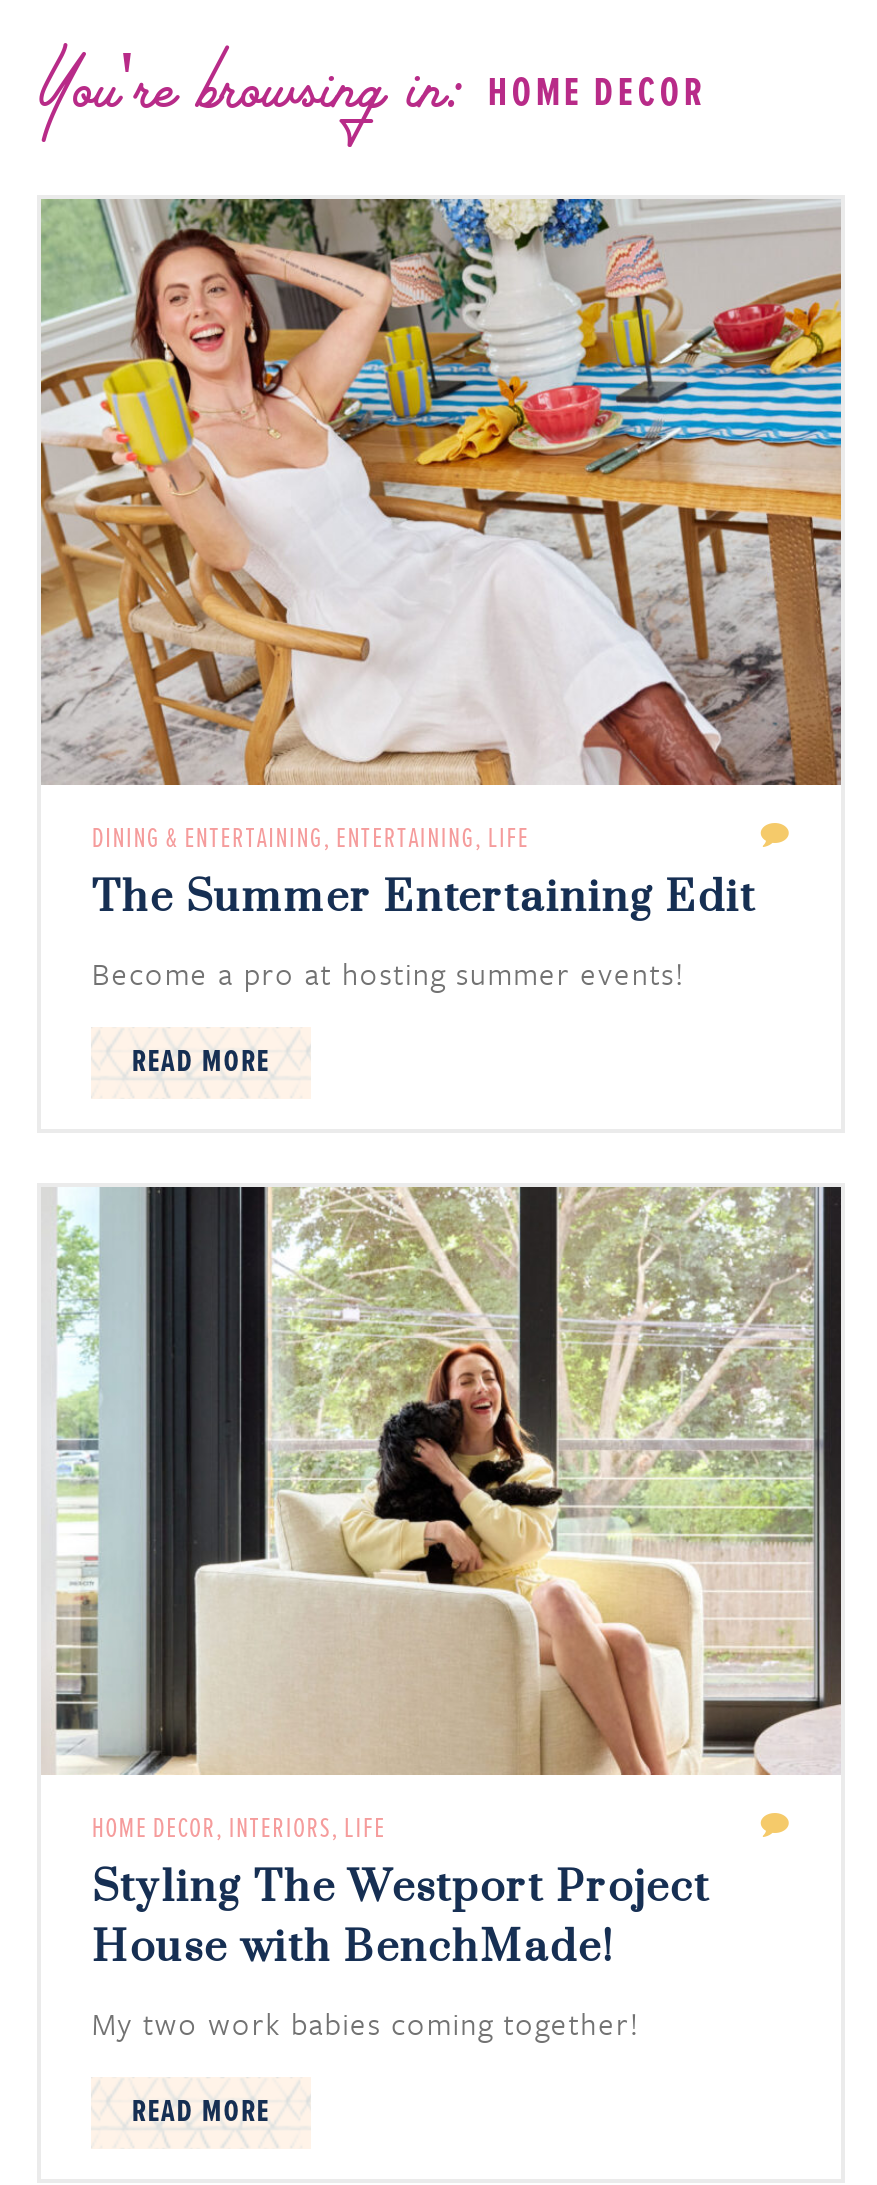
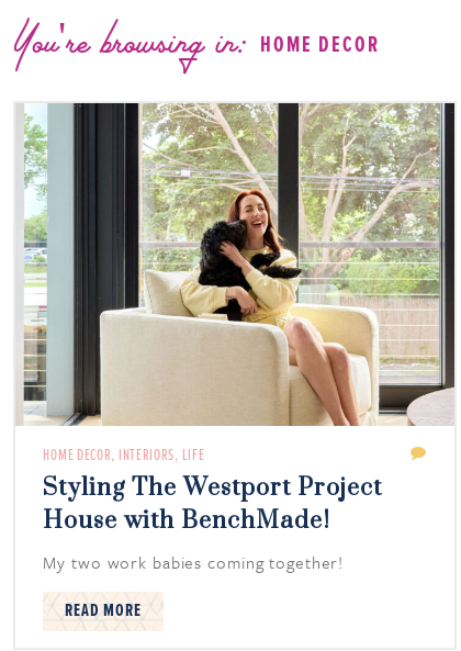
- [image]
- DINING & ENTERTAINING, ENTERTAINING, LIFE
- The Summer Entertaining Edit
- Become a pro at hosting summer events!
- READ MORE
